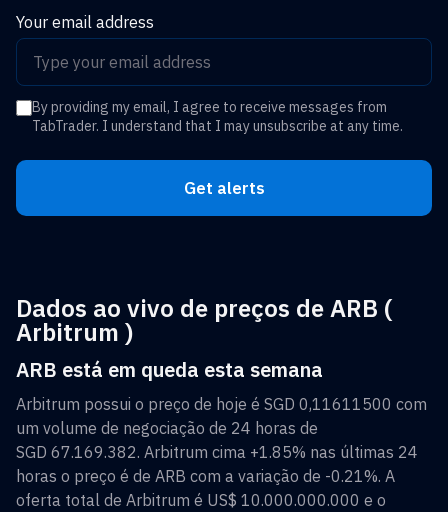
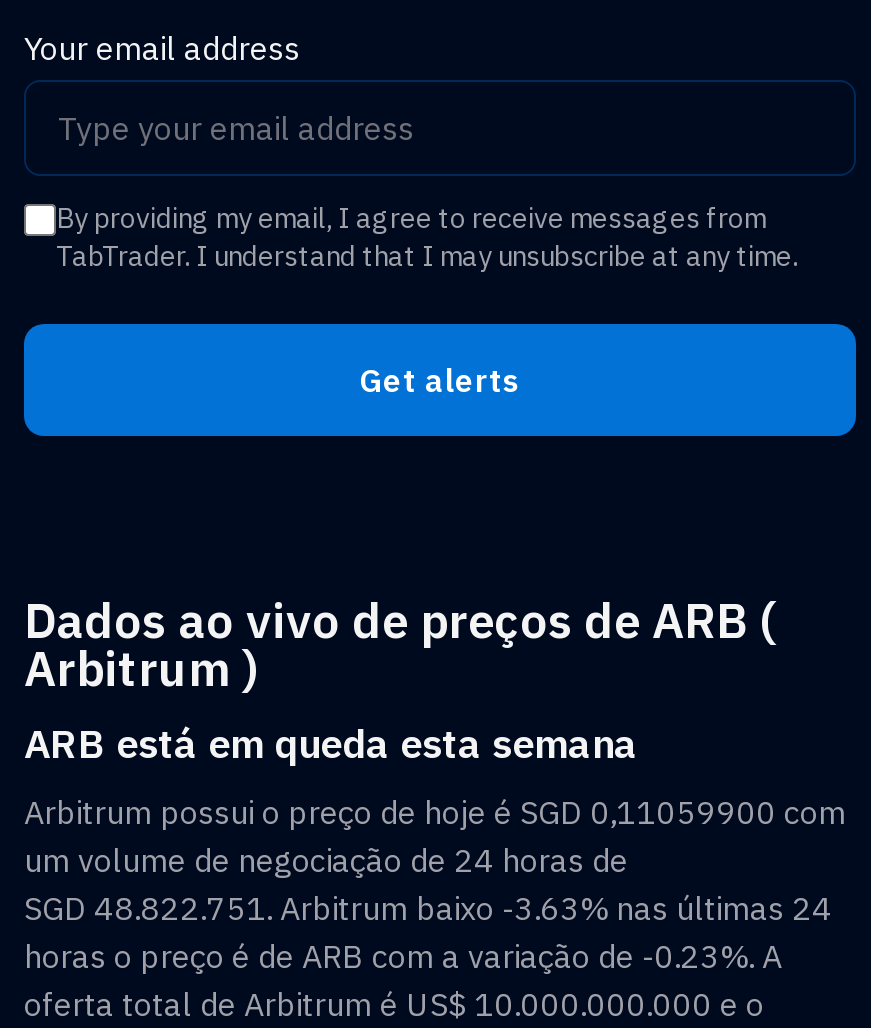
- Arbitrum possui o preço de hoje é SGD 0,11611500 com
+ Arbitrum possui o preço de hoje é SGD 0,11059900 com

- SGD 67.169.382. Arbitrum cima +1.85% nas últimas 24
+ SGD 48.822.751. Arbitrum baixo -3.63% nas últimas 24

- horas o preço é de ARB com a variação de -0.21%. A
+ horas o preço é de ARB com a variação de -0.23%. A
